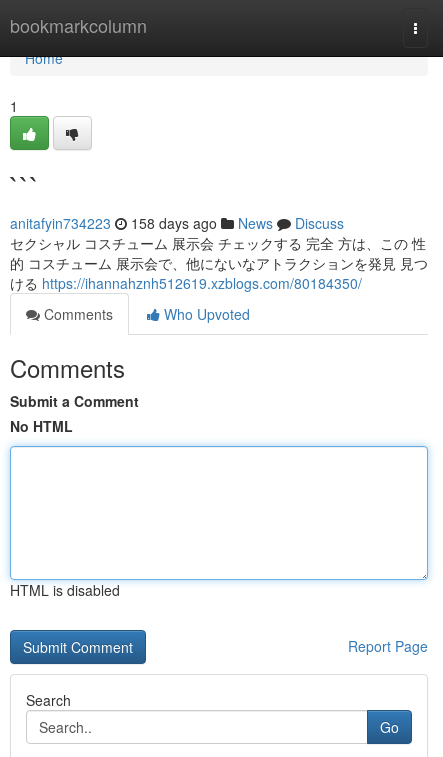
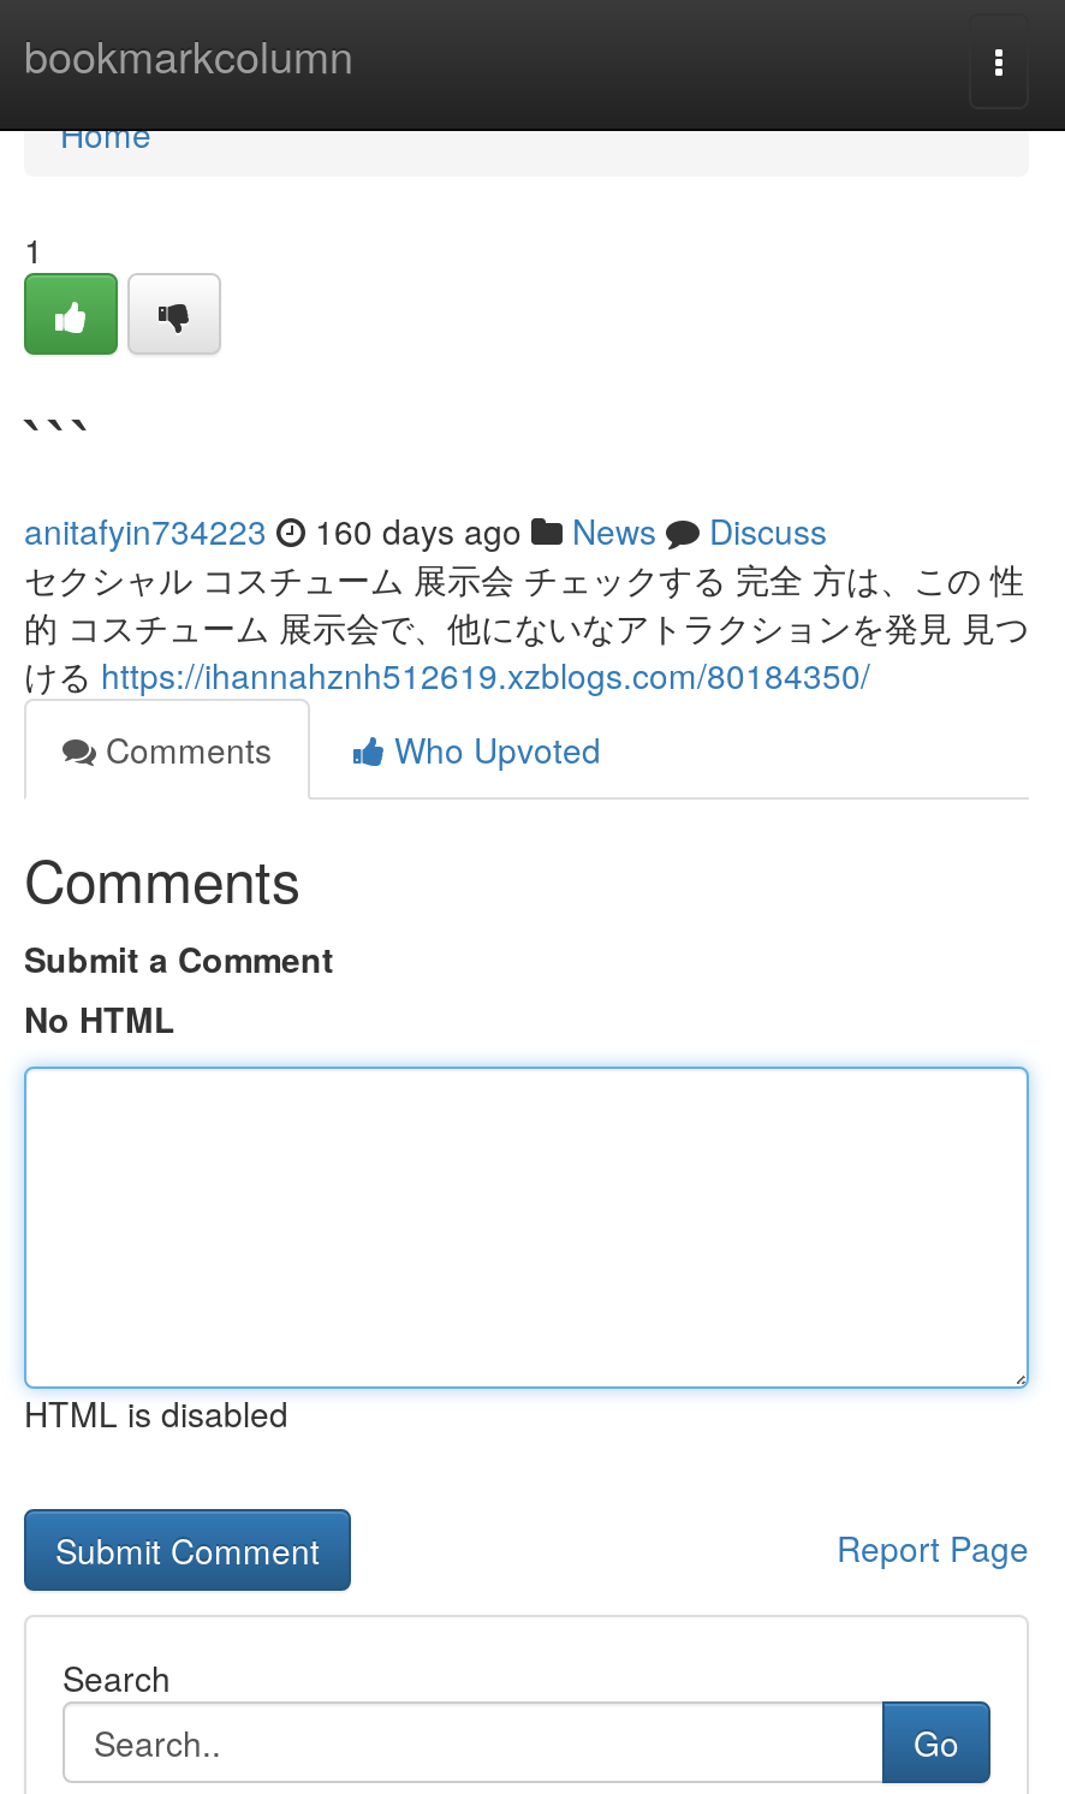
- anitafyin734223 158 days ago News Discuss
+ anitafyin734223 160 days ago News Discuss
